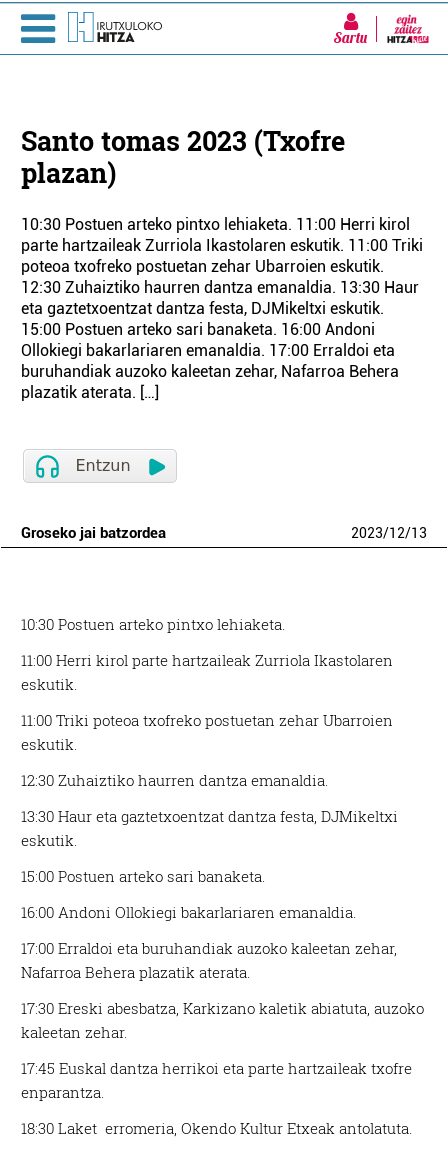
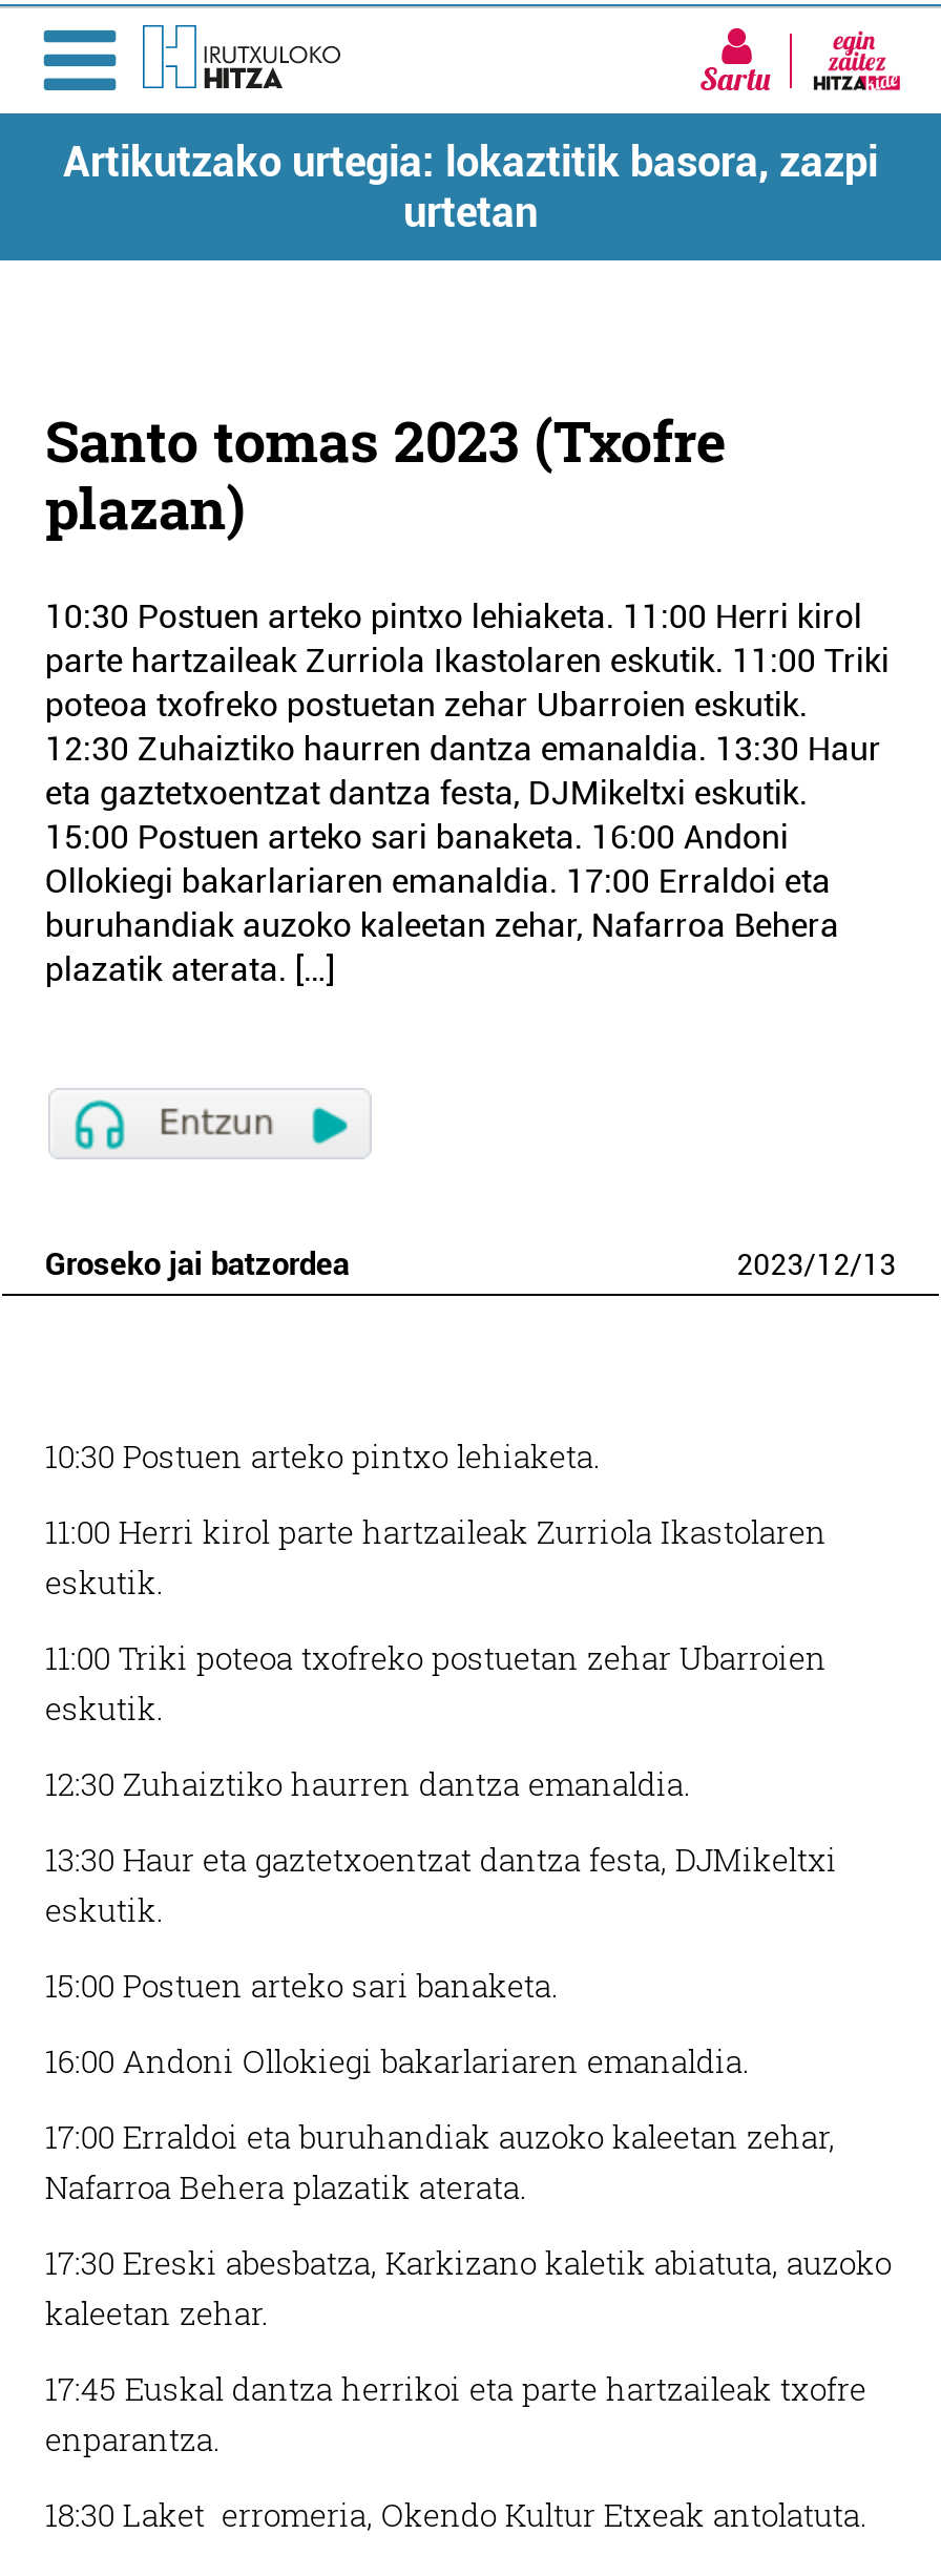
+ Artikutzako urtegia: lokaztitik basora, zazpi
+ urtetan
